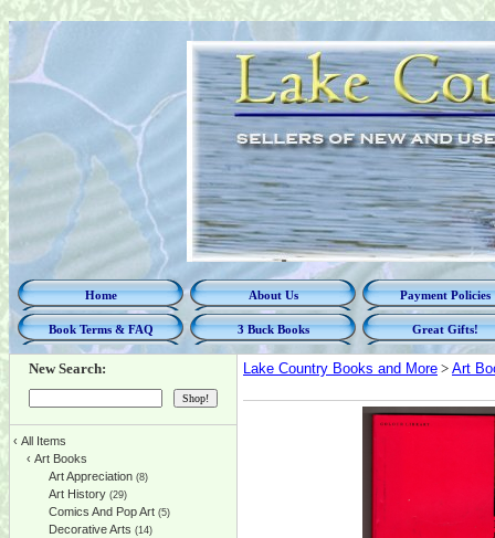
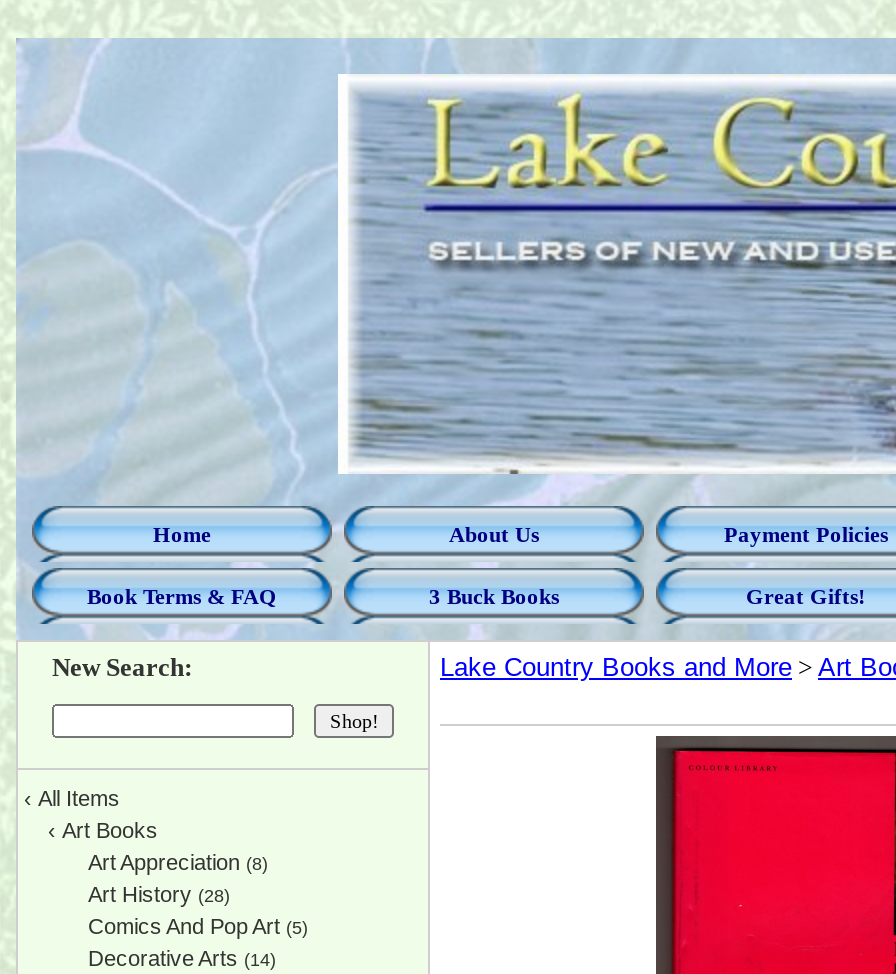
- Art History (29)
+ Art History (28)
